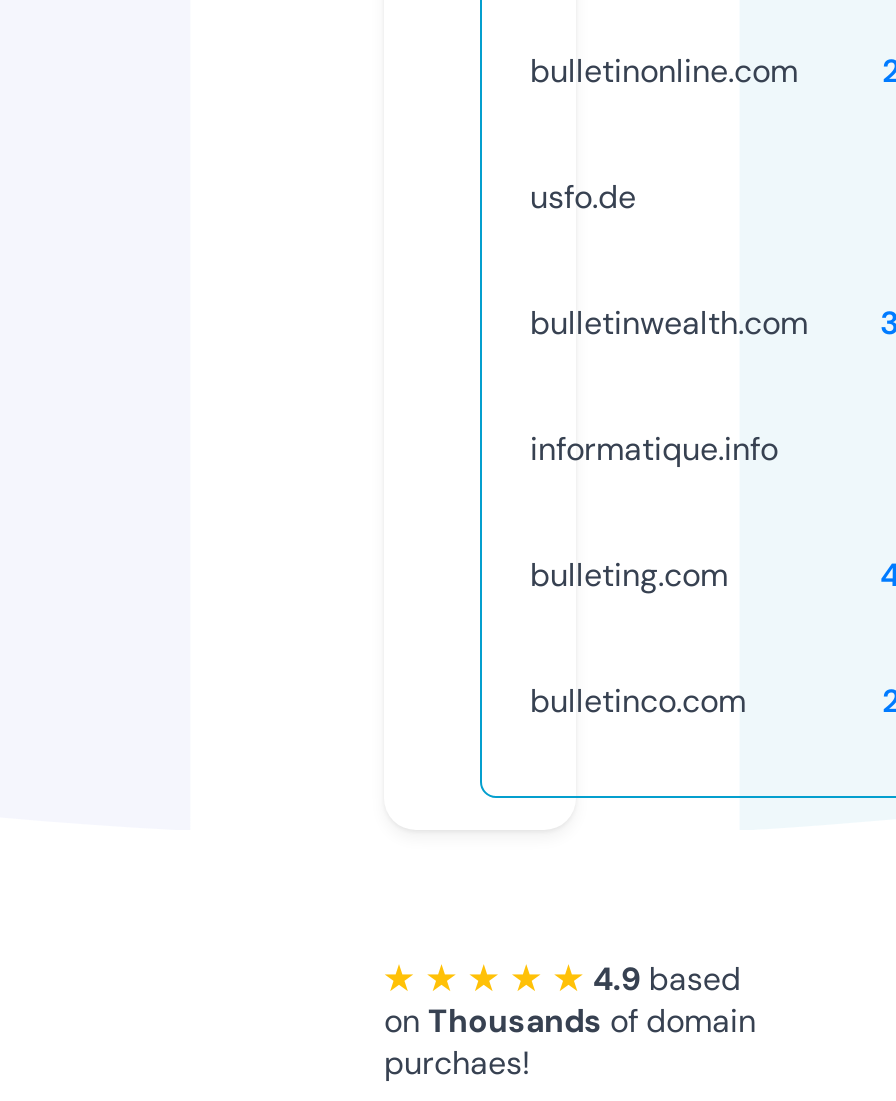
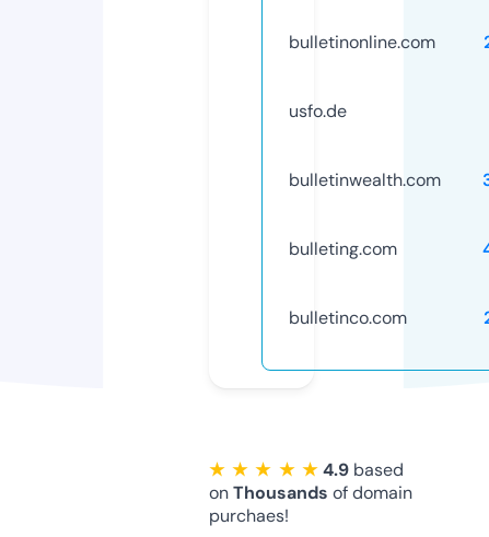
- informatique.info
